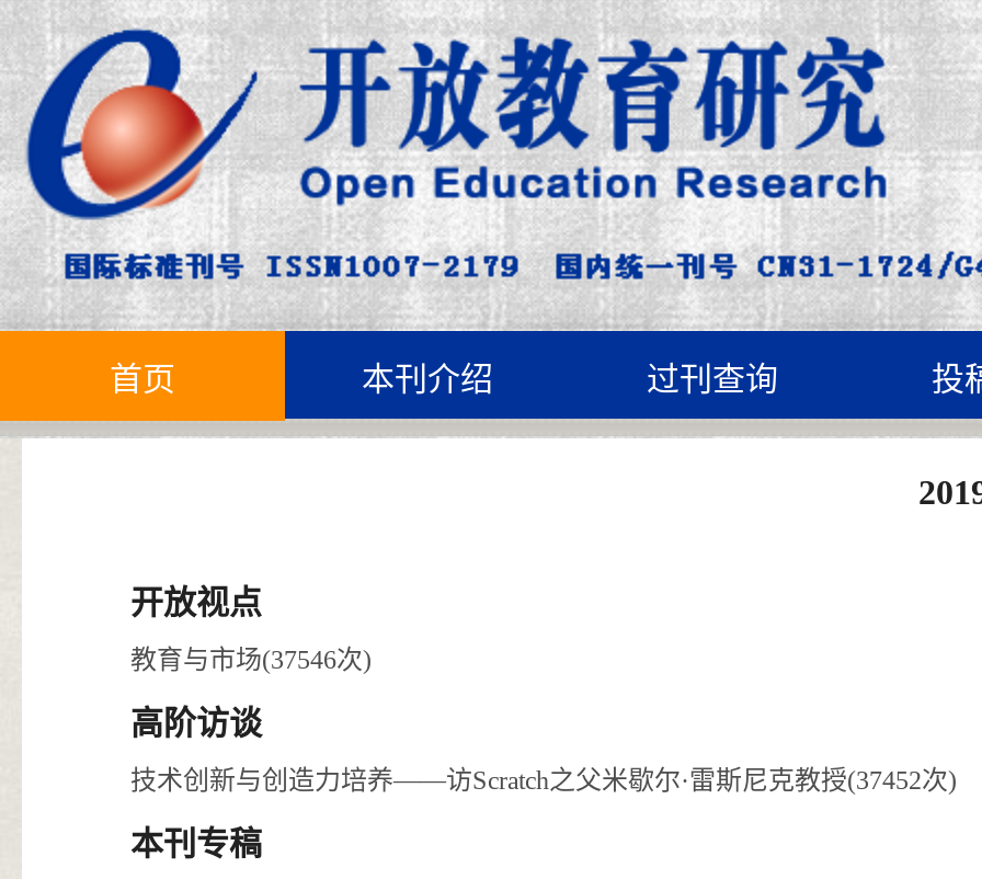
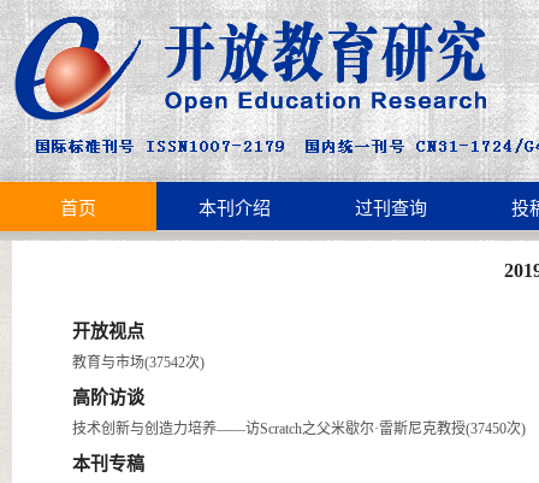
- 教育与市场(37546次)
+ 教育与市场(37542次)

- 技术创新与创造力培养——访Scratch之父米歇尔·雷斯尼克教授(37452次)
+ 技术创新与创造力培养——访Scratch之父米歇尔·雷斯尼克教授(37450次)
